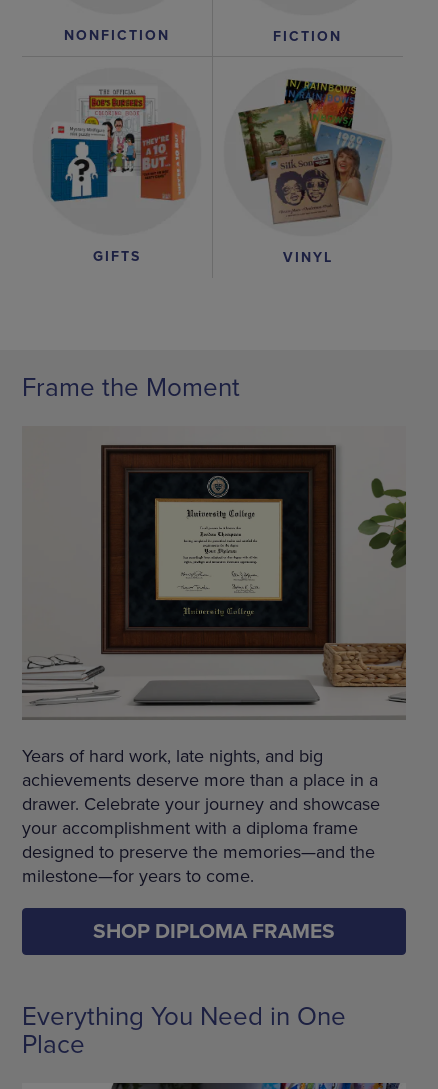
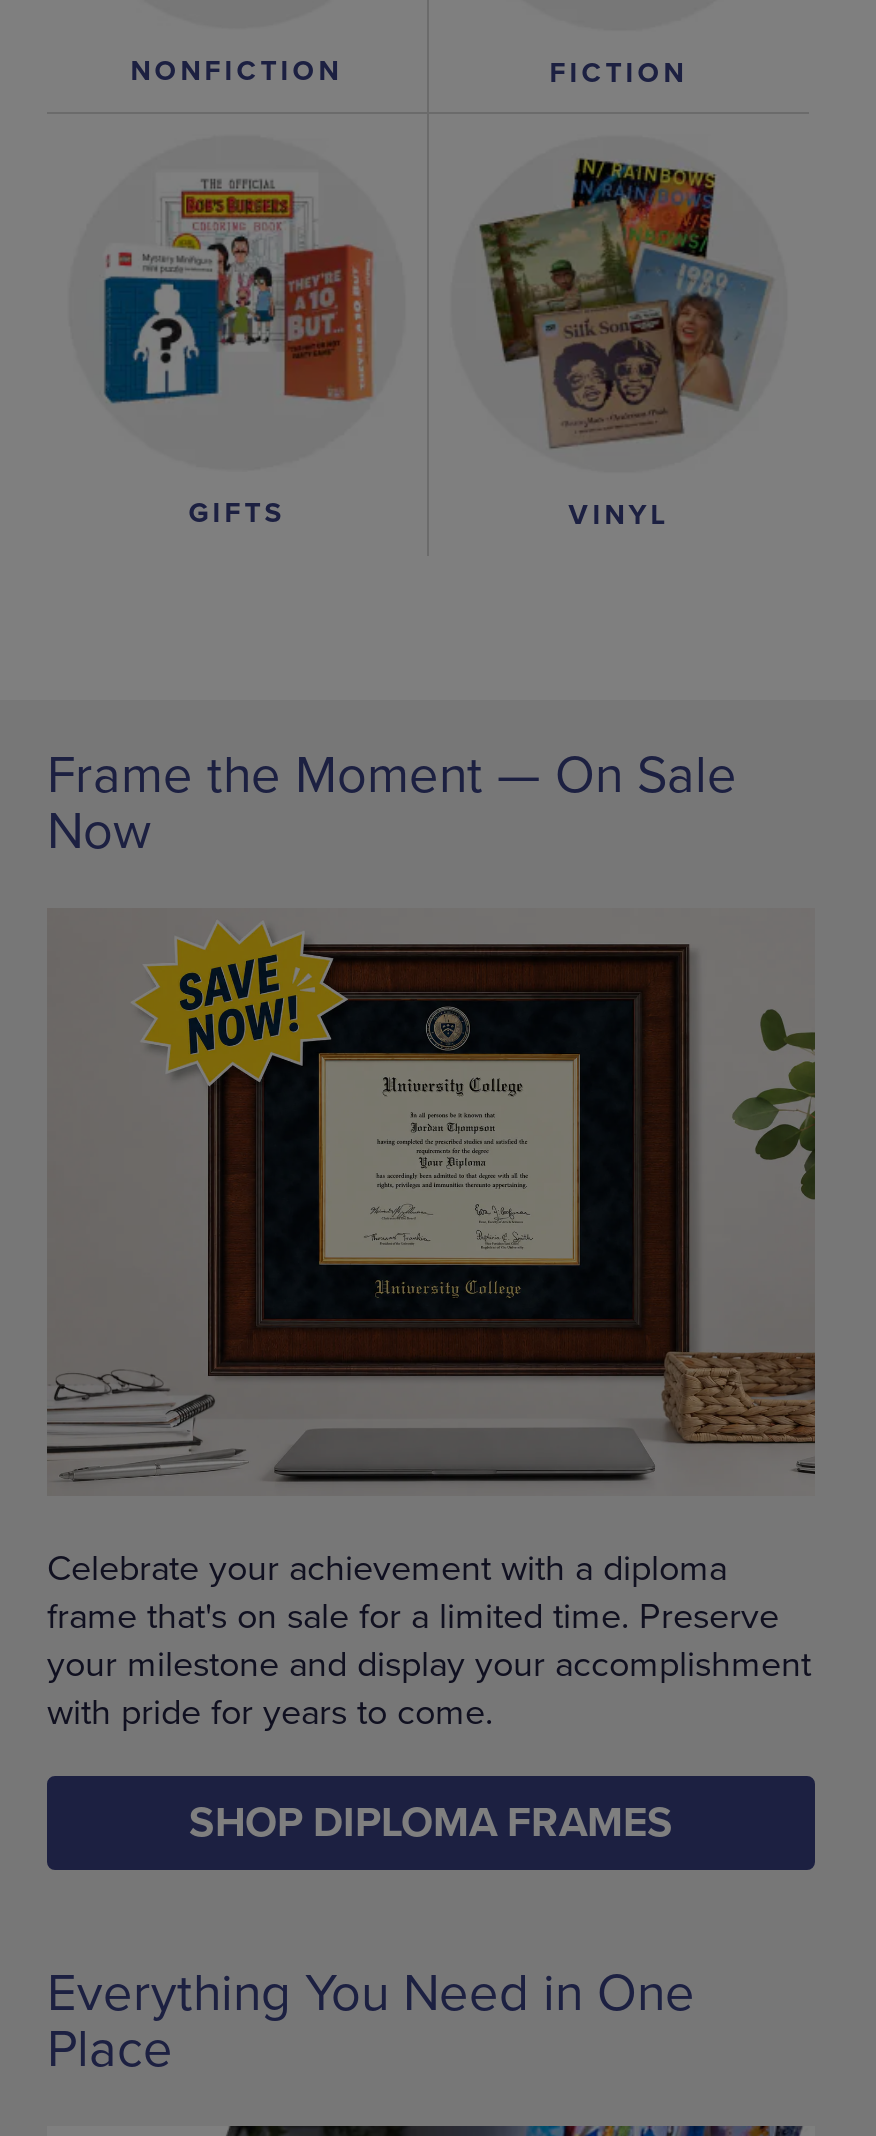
- Frame the Moment
+ Frame the Moment — On Sale
+ Now

- [image]
- Years of hard work, late nights, and big
- achievements deserve more than a place in a
- drawer. Celebrate your journey and showcase
- your accomplishment with a diploma frame
- designed to preserve the memories—and the
- milestone—for years to come.
+ [image]
+ Celebrate your achievement with a diploma
+ frame that's on sale for a limited time. Preserve
+ your milestone and display your accomplishment
+ with pride for years to come.
